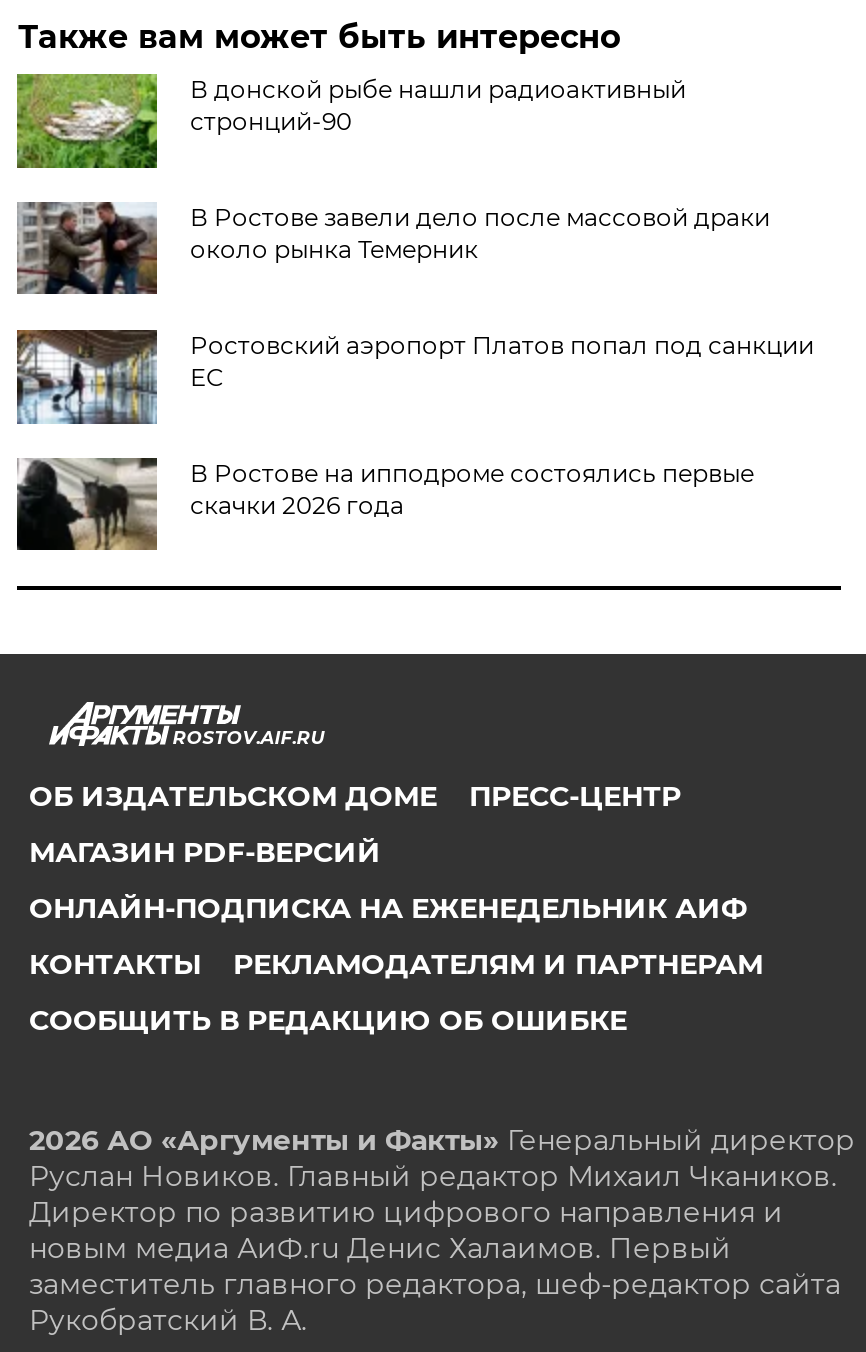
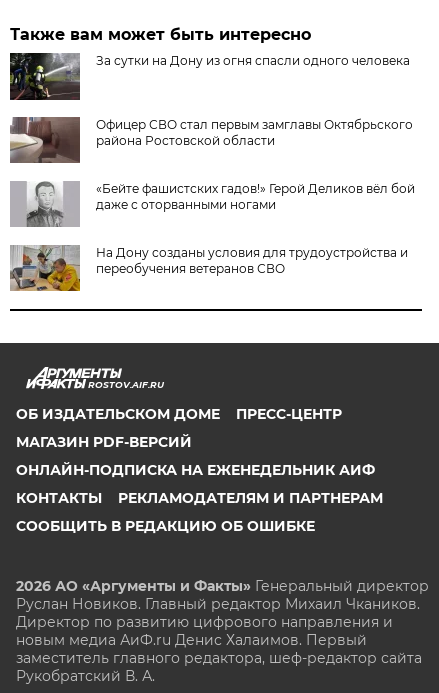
- [image]
- В донской рыбе нашли радиоактивный
- стронций-90
+ [image]
+ За сутки на Дону из огня спасли одного человека

- [image]
- В Ростове завели дело после массовой драки
- около рынка Темерник
+ [image]
+ Офицер СВО стал первым замглавы Октябрьского
+ района Ростовской области

- [image]
- Ростовский аэропорт Платов попал под санкции
- ЕС
+ [image]
+ «Бейте фашистских гадов!» Герой Деликов вёл бой
+ даже с оторванными ногами

- [image]
- В Ростове на ипподроме состоялись первые
- скачки 2026 года
+ [image]
+ На Дону созданы условия для трудоустройства и
+ переобучения ветеранов СВО
